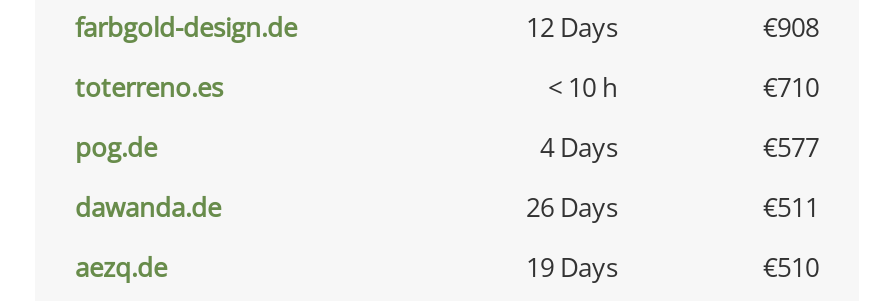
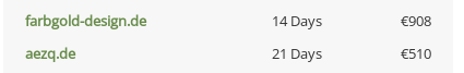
- 12 Days
+ 14 Days

- toterreno.es
- < 10 h
- €710
- pog.de
- 4 Days
- €577
- dawanda.de
- 26 Days
- €511

- 19 Days
+ 21 Days
